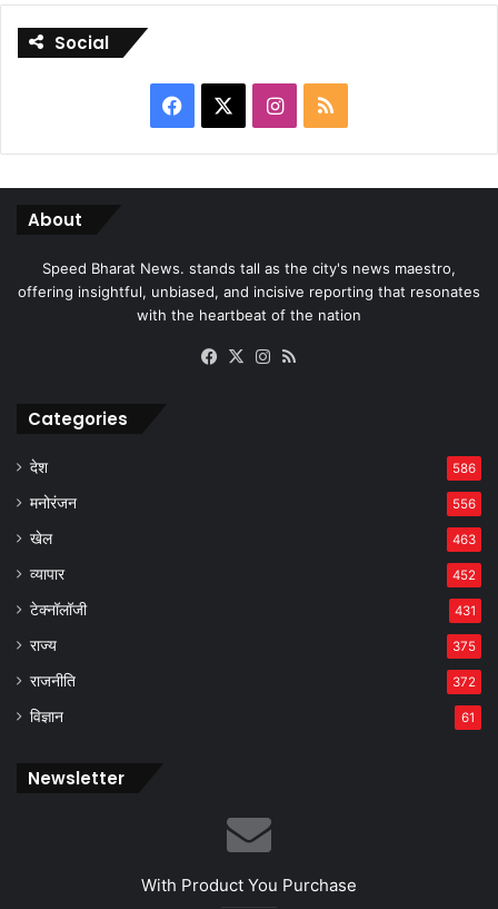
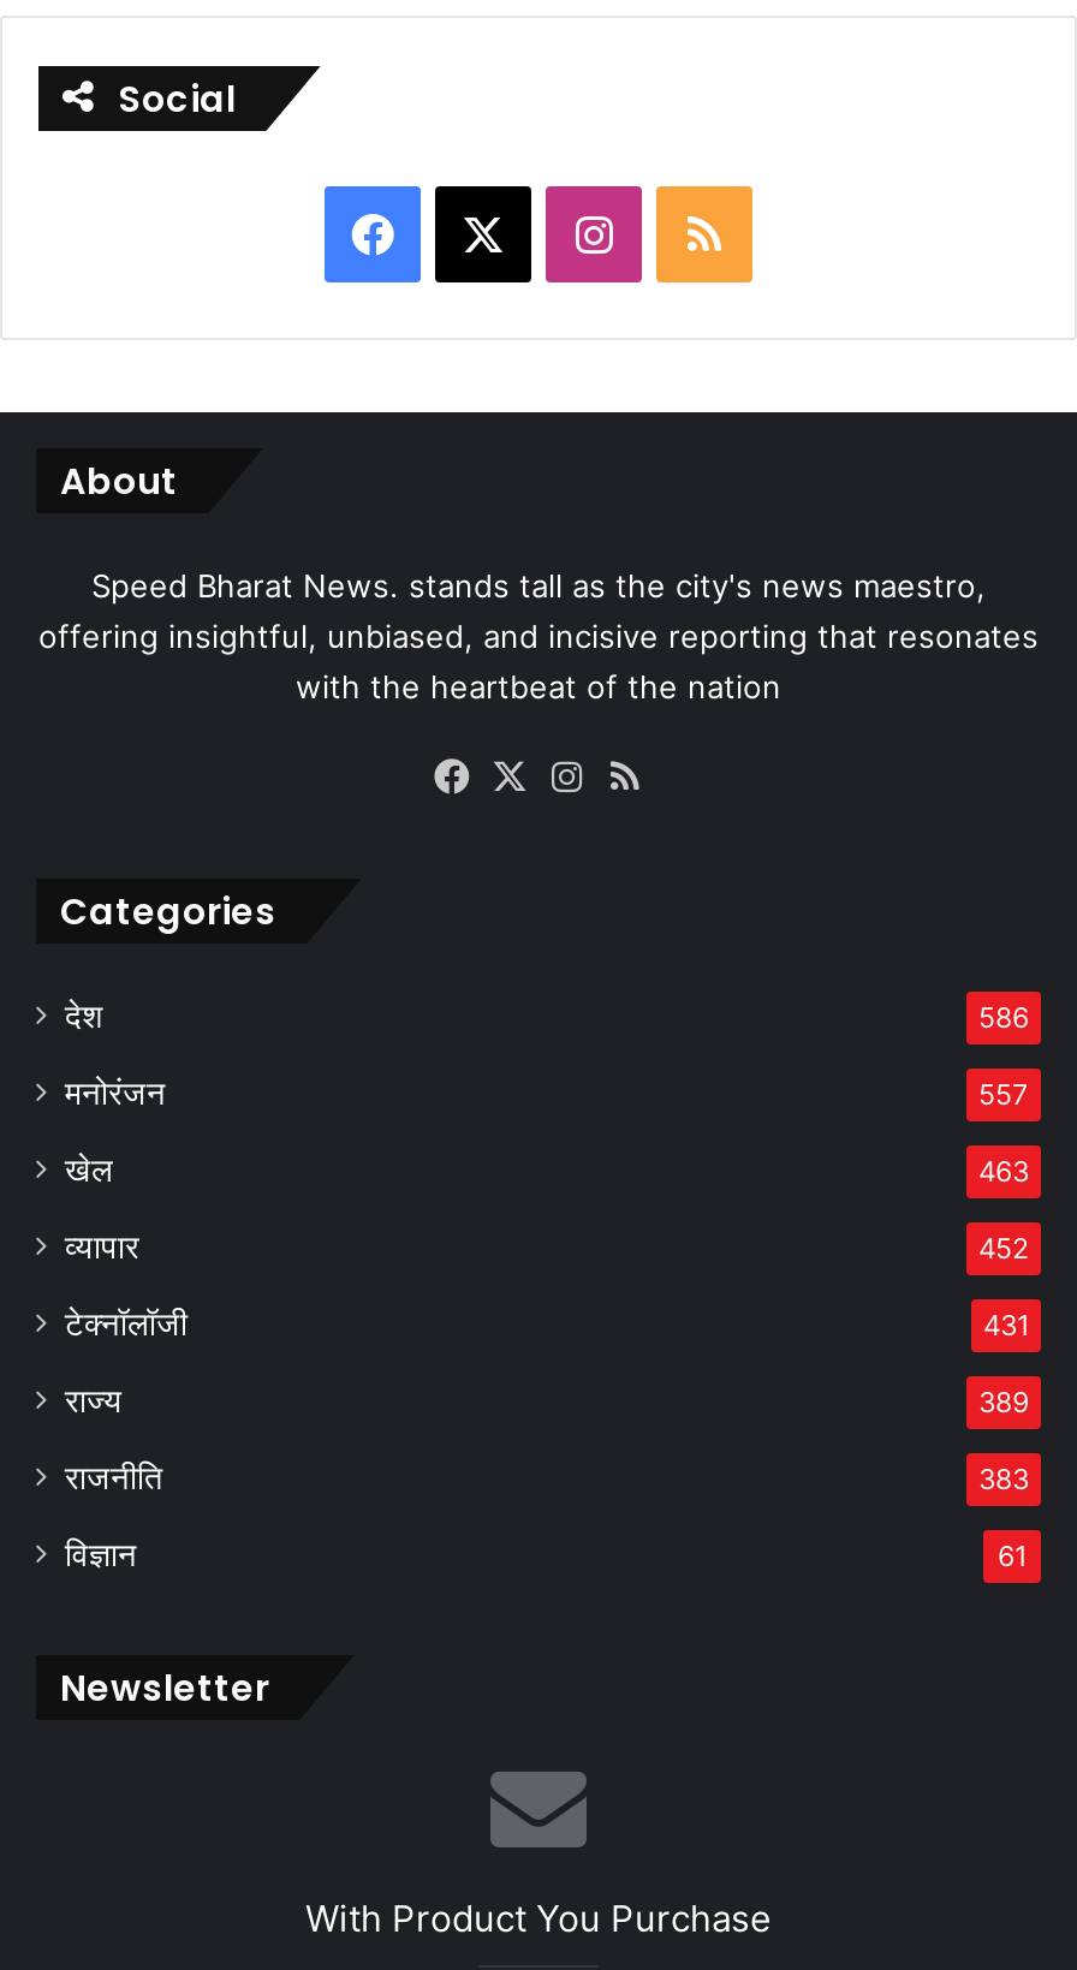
- 556
+ 557

- 375
+ 389

- 372
+ 383
